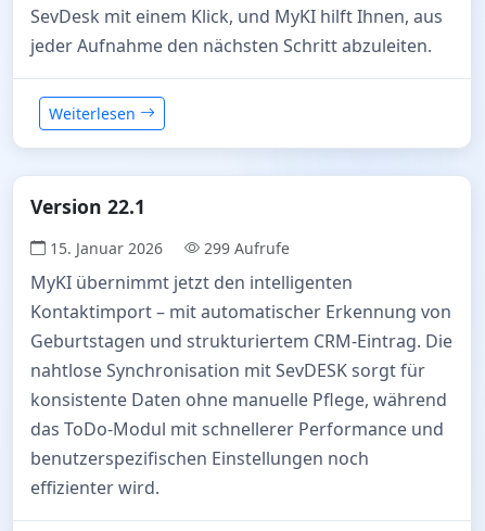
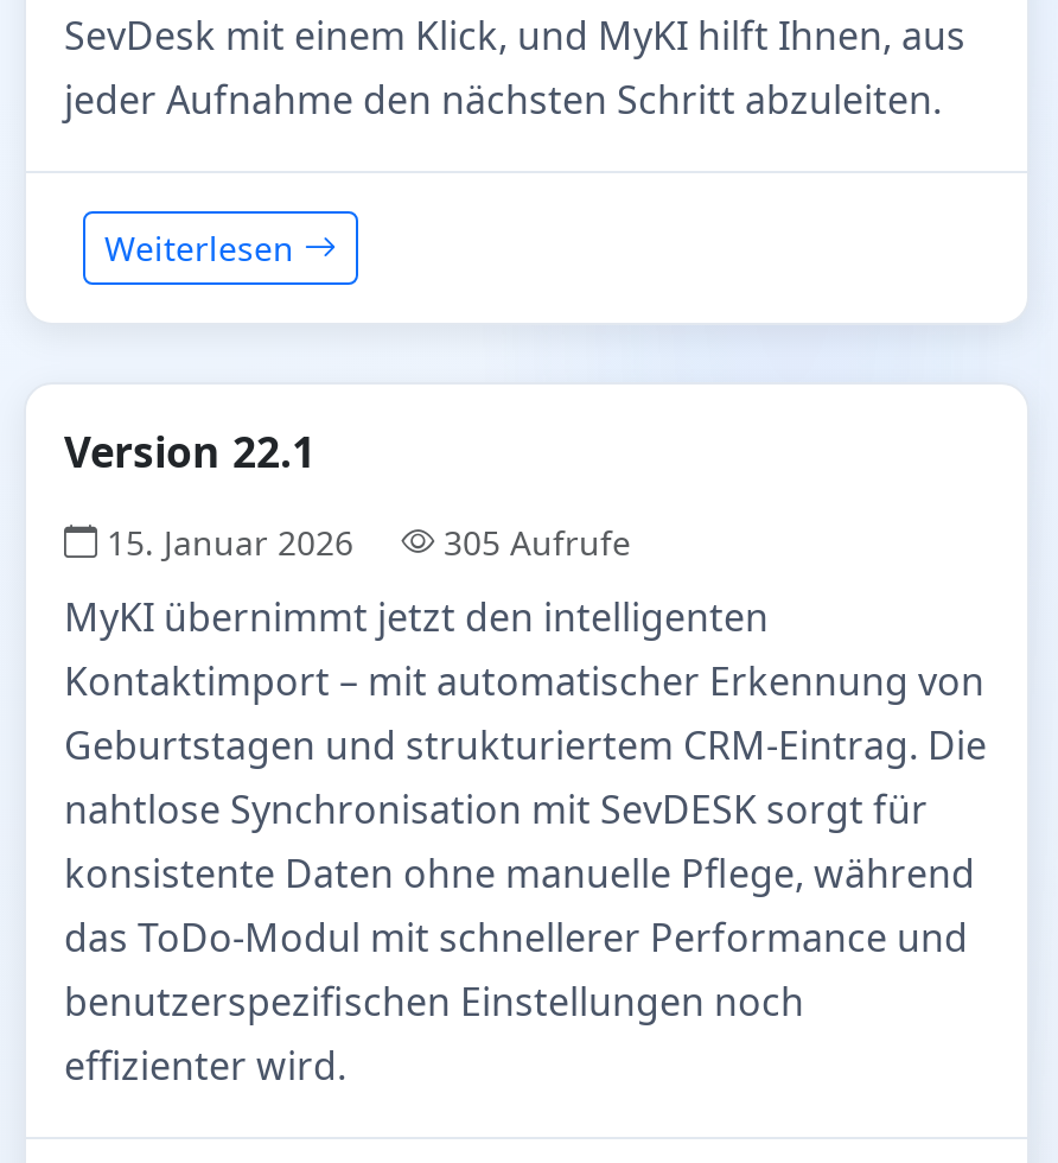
- 15. Januar 2026 299 Aufrufe
+ 15. Januar 2026 305 Aufrufe
